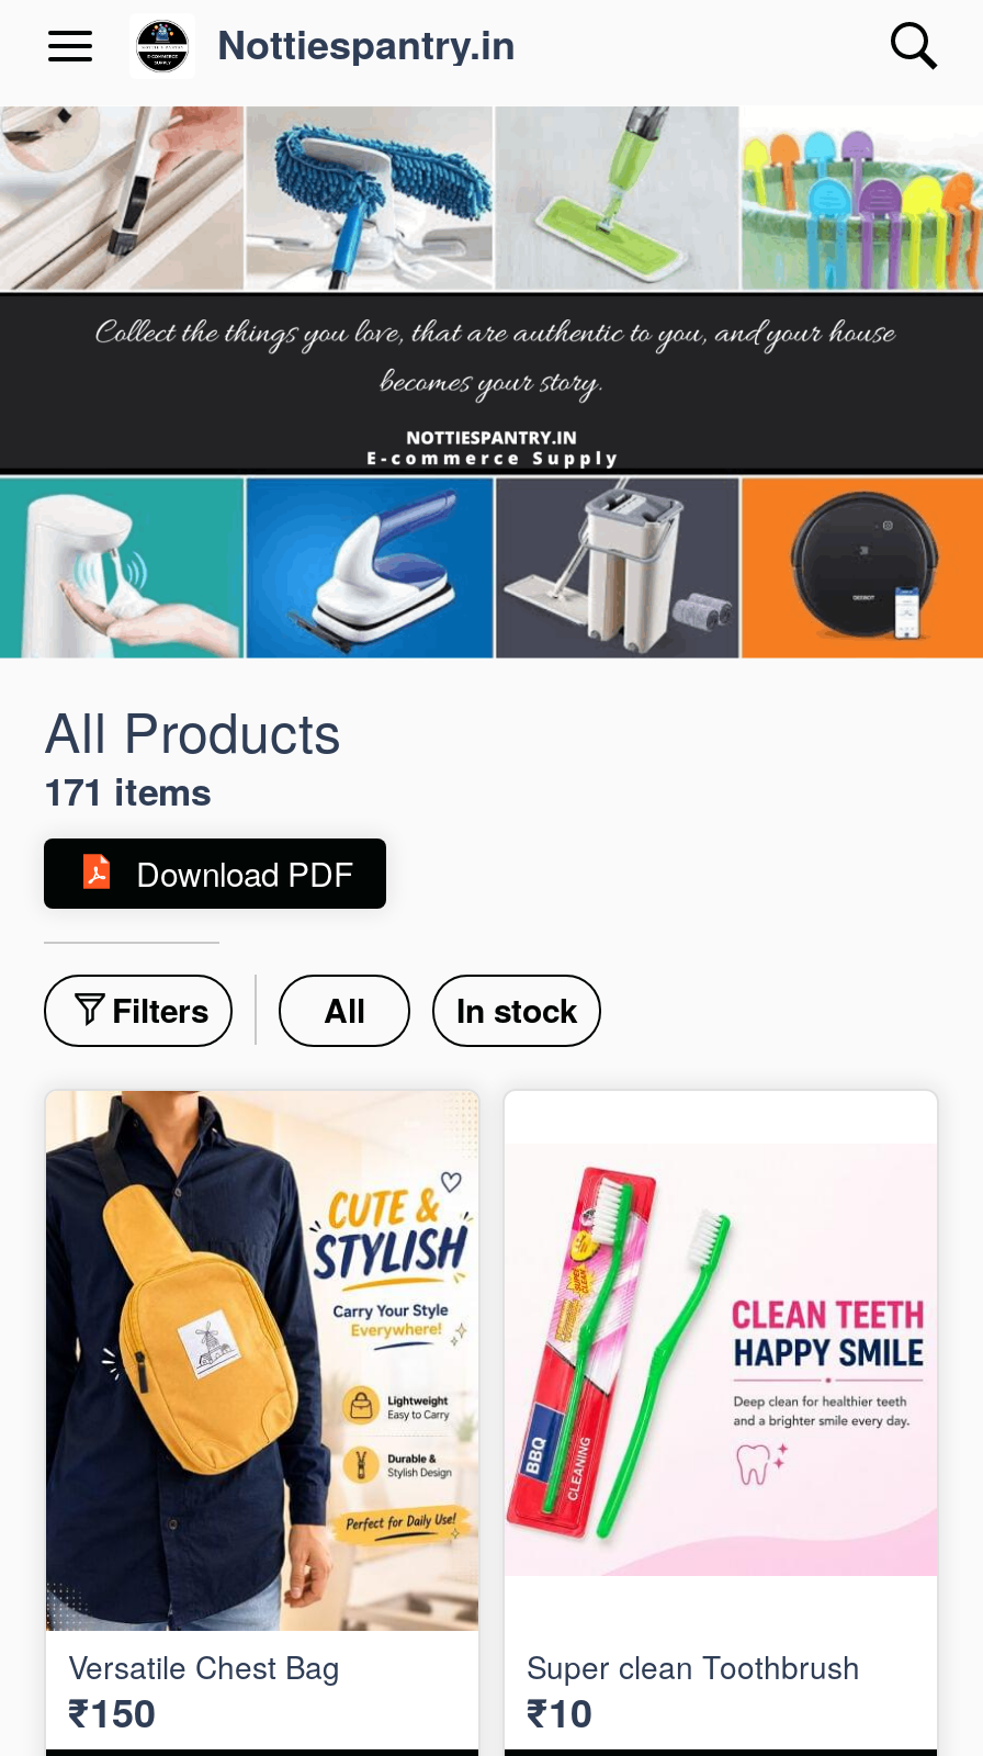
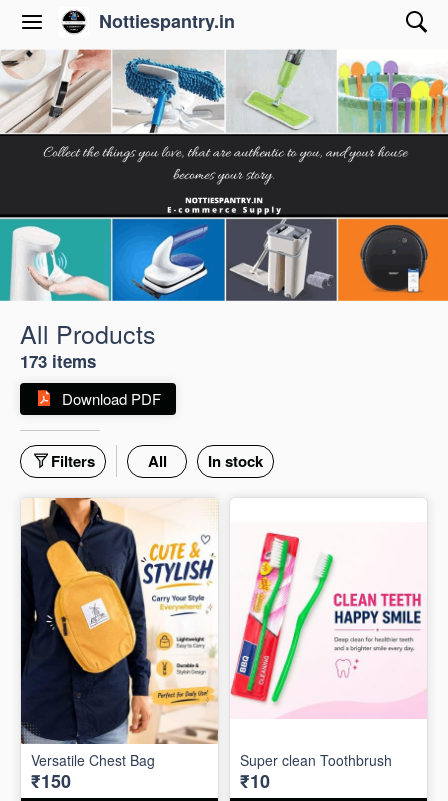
- 171 items
+ 173 items
